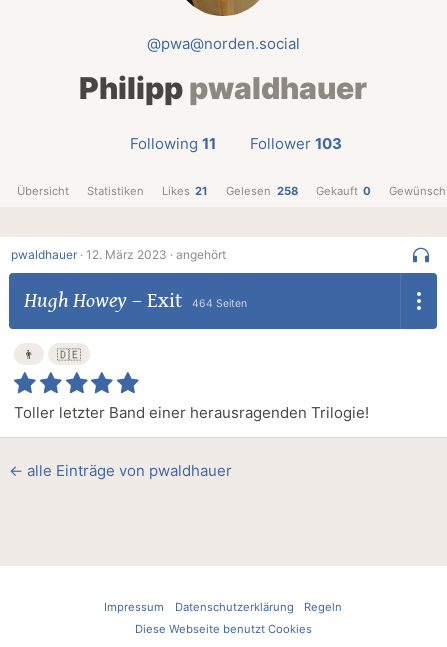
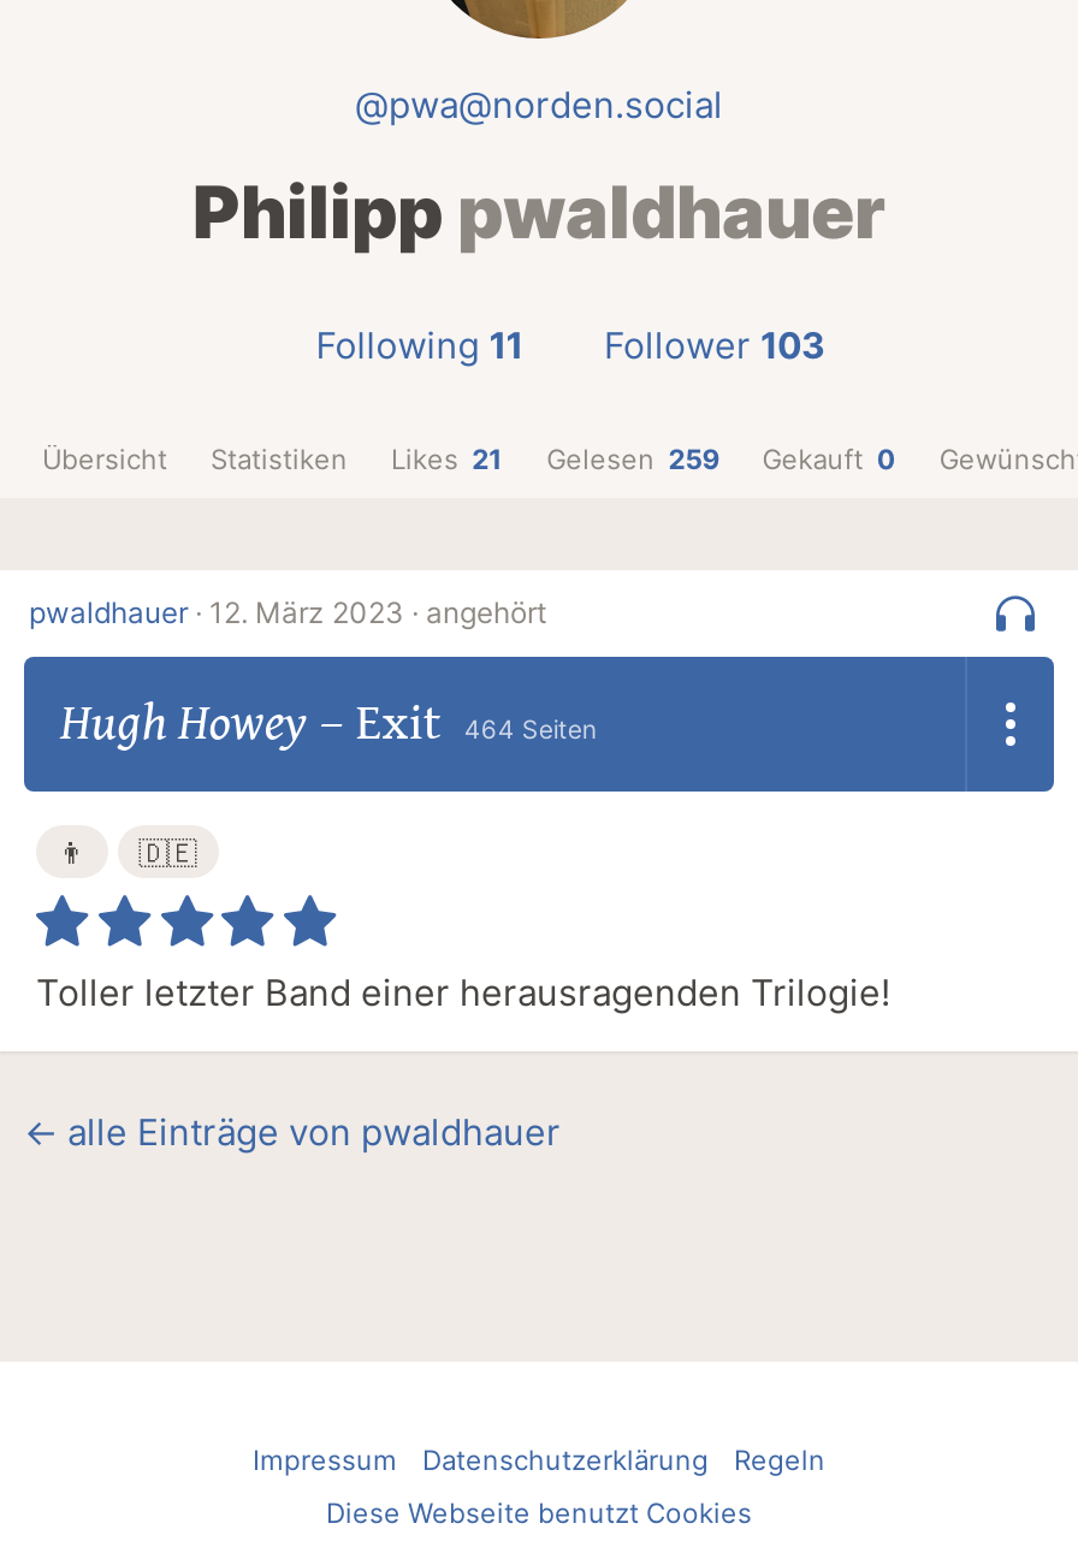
- Gelesen 258
+ Gelesen 259
